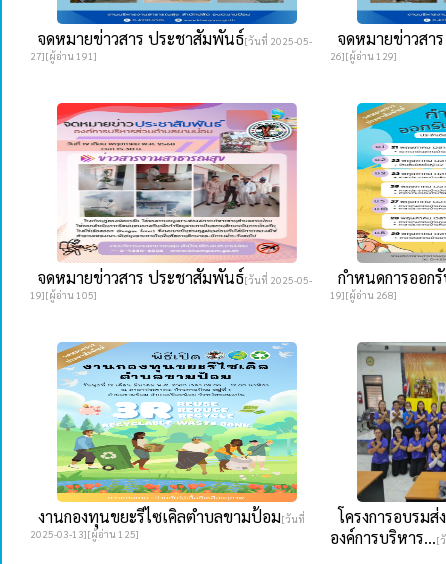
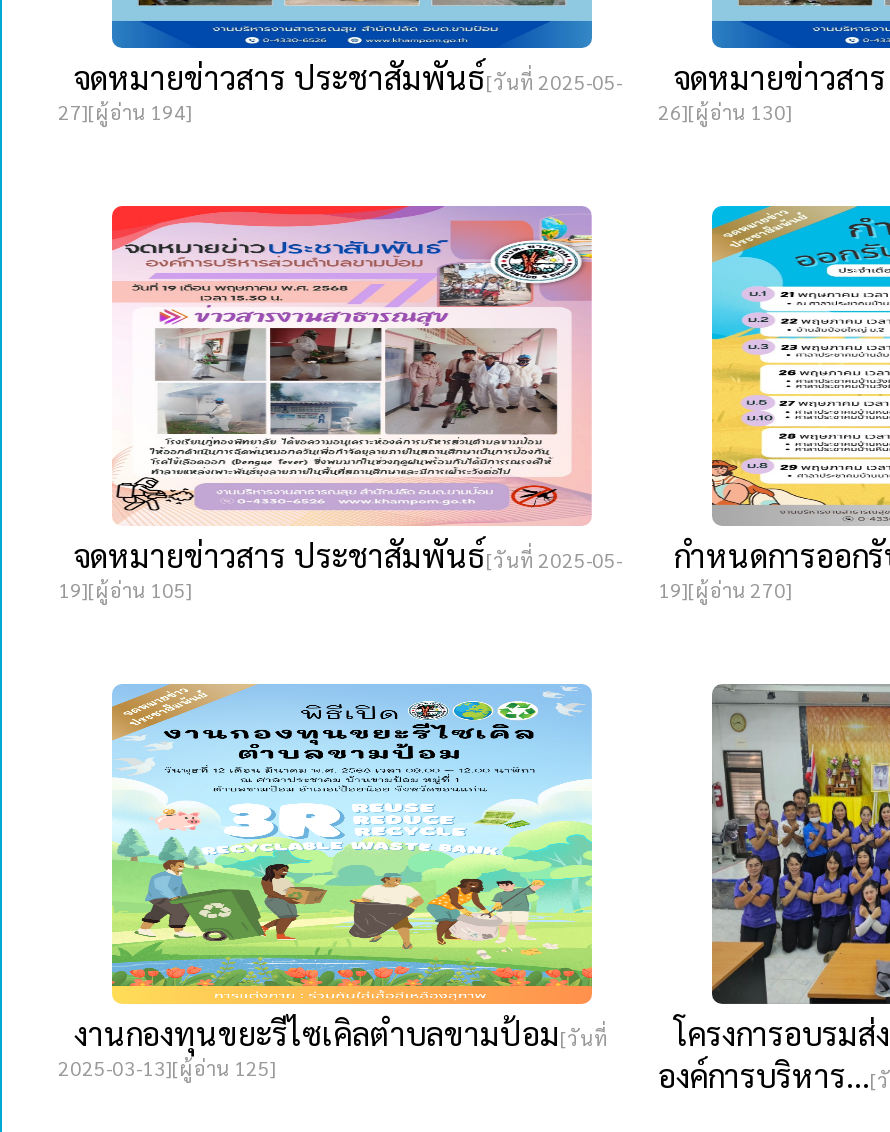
- 27][ผู้อ่าน 191]
+ 27][ผู้อ่าน 194]

- 26][ผู้อ่าน 129]
+ 26][ผู้อ่าน 130]

- 19][ผู้อ่าน 268]
+ 19][ผู้อ่าน 270]
